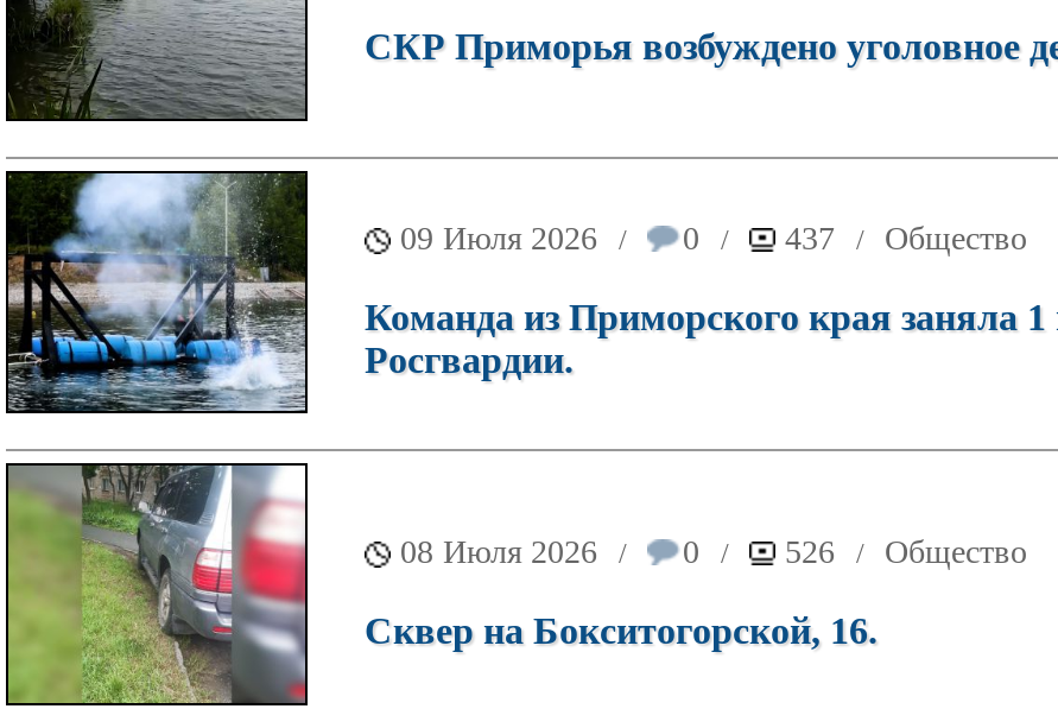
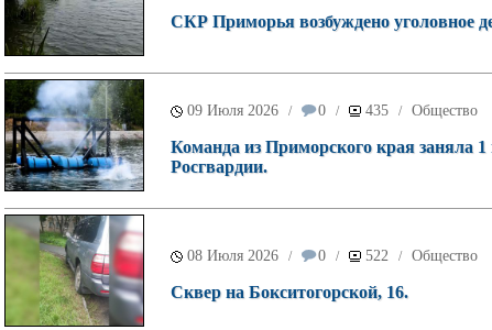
- 09 Июля 2026 / 0 / 437 / Общество
+ 09 Июля 2026 / 0 / 435 / Общество

- 08 Июля 2026 / 0 / 526 / Общество
+ 08 Июля 2026 / 0 / 522 / Общество
